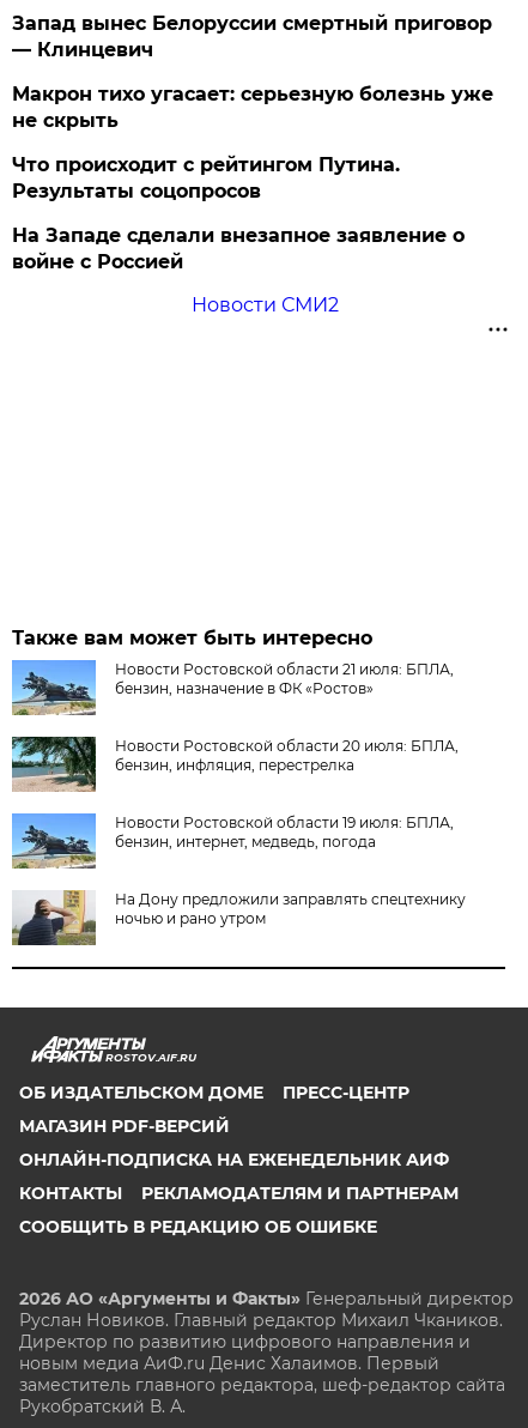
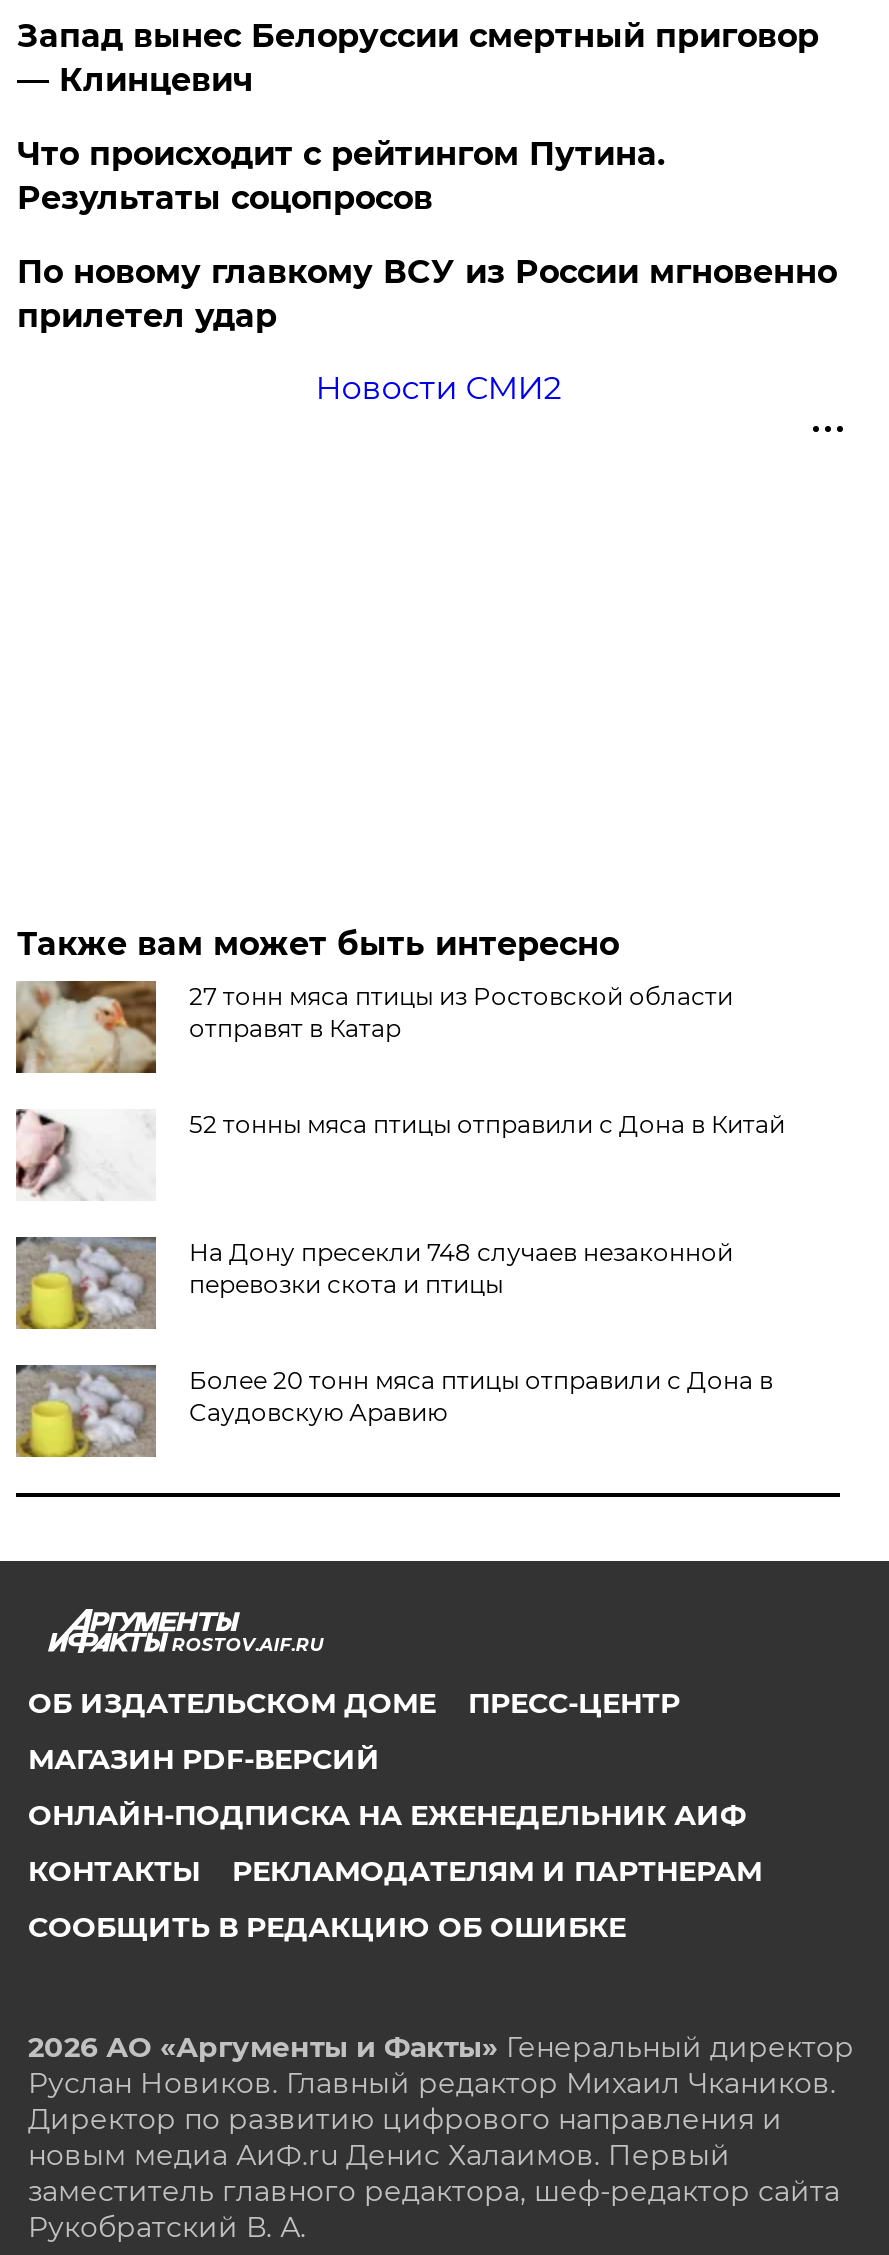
- Макрон тихо угасает: серьезную болезнь уже
- не скрыть

- На Западе сделали внезапное заявление о
- войне с Россией
+ По новому главкому ВСУ из России мгновенно
+ прилетел удар

- [image]
- Новости Ростовской области 21 июля: БПЛА,
- бензин, назначение в ФК «Ростов»
+ [image]
+ 27 тонн мяса птицы из Ростовской области
+ отправят в Катар

- [image]
- Новости Ростовской области 20 июля: БПЛА,
- бензин, инфляция, перестрелка
+ [image]
+ 52 тонны мяса птицы отправили с Дона в Китай

- [image]
- Новости Ростовской области 19 июля: БПЛА,
- бензин, интернет, медведь, погода
+ [image]
+ На Дону пресекли 748 случаев незаконной
+ перевозки скота и птицы

- [image]
- На Дону предложили заправлять спецтехнику
- ночью и рано утром
+ [image]
+ Более 20 тонн мяса птицы отправили с Дона в
+ Саудовскую Аравию
